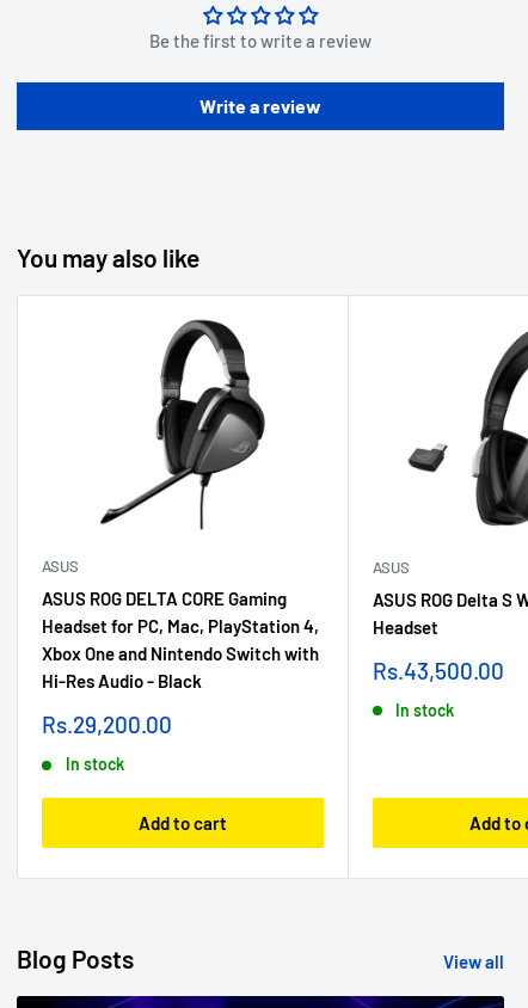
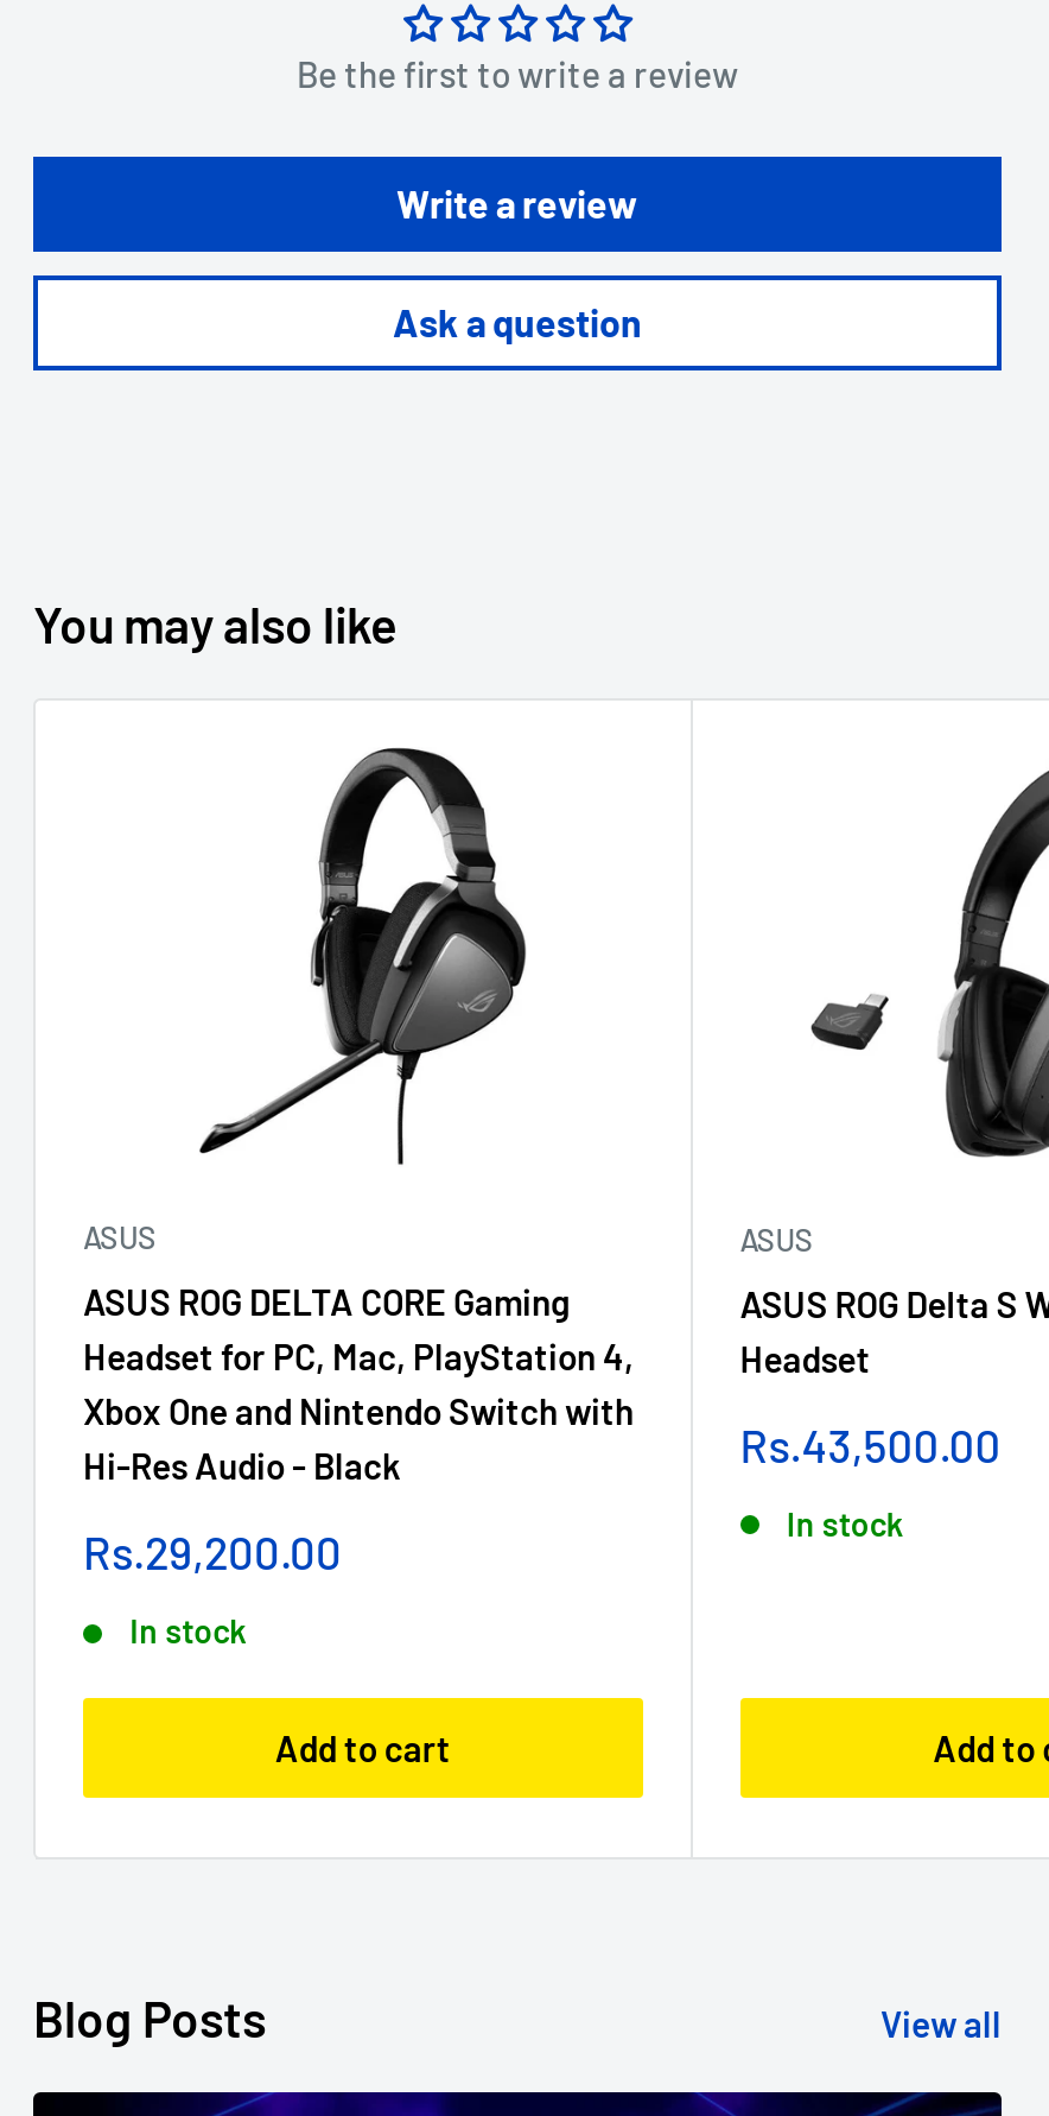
+ Ask a question
